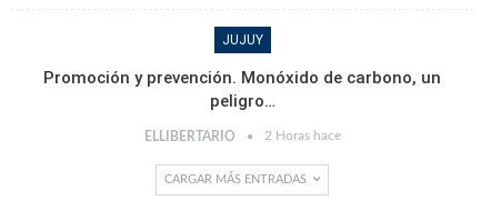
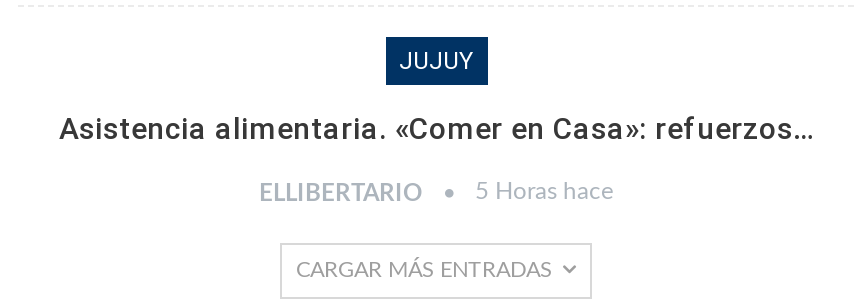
- Promoción y prevención. Monóxido de carbono, un
- peligro…
+ Asistencia alimentaria. «Comer en Casa»: refuerzos…

- ELLIBERTARIO 2 Horas hace
+ ELLIBERTARIO 5 Horas hace
